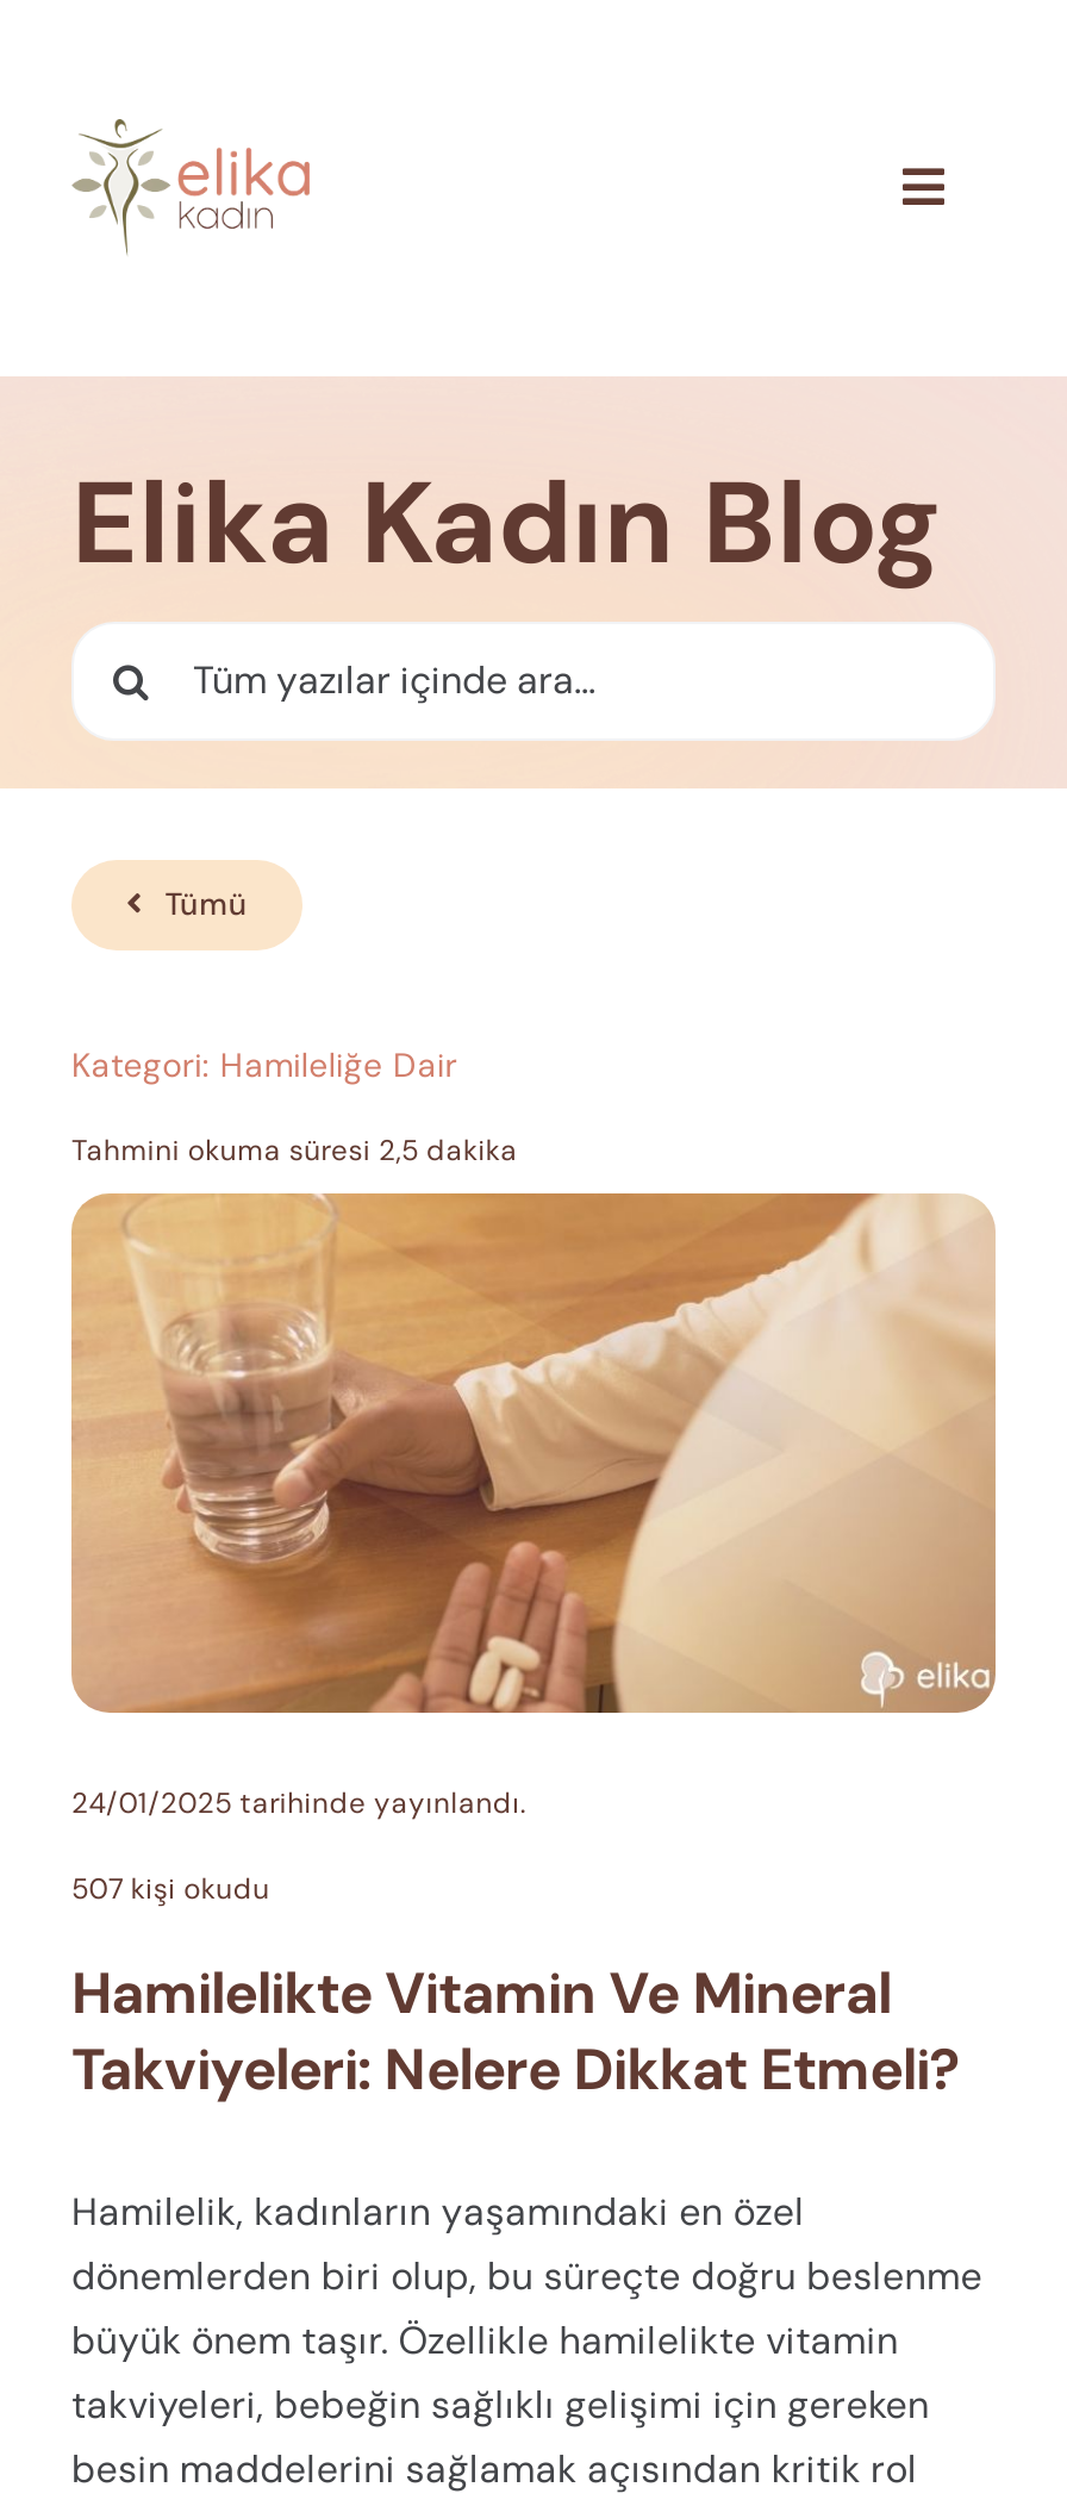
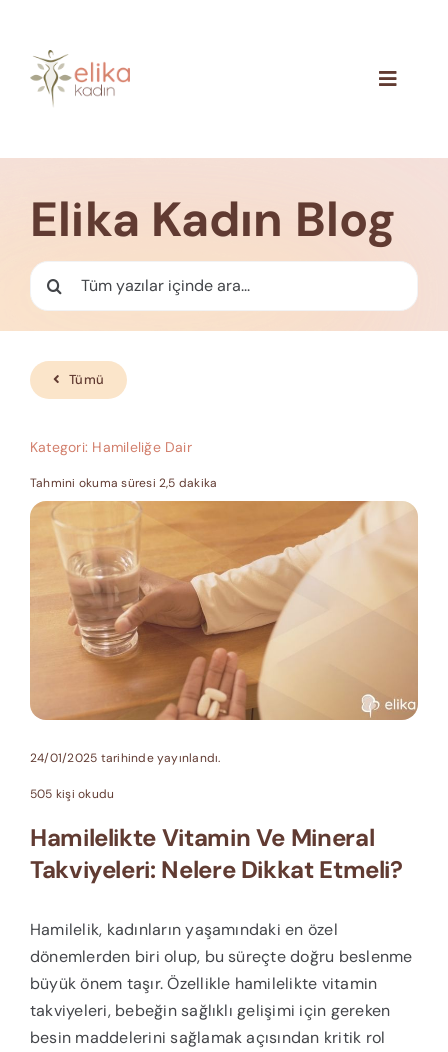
- 507 kişi okudu
+ 505 kişi okudu
